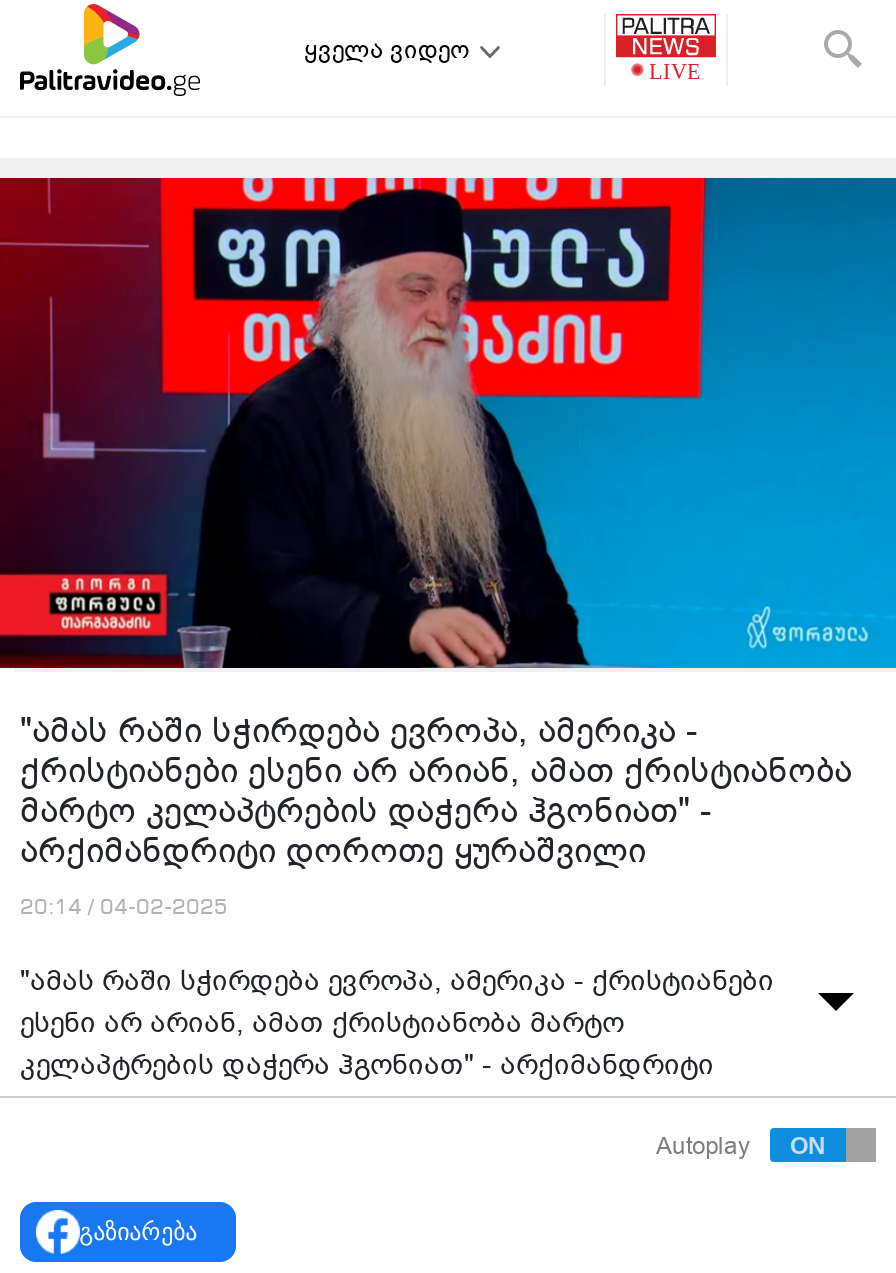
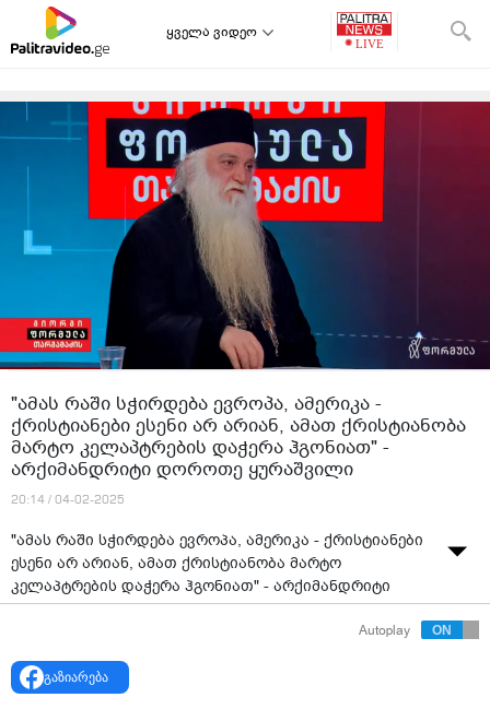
- [image]
+ [image]

- [image]
+ [image]
